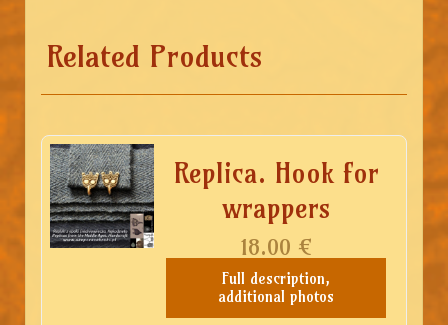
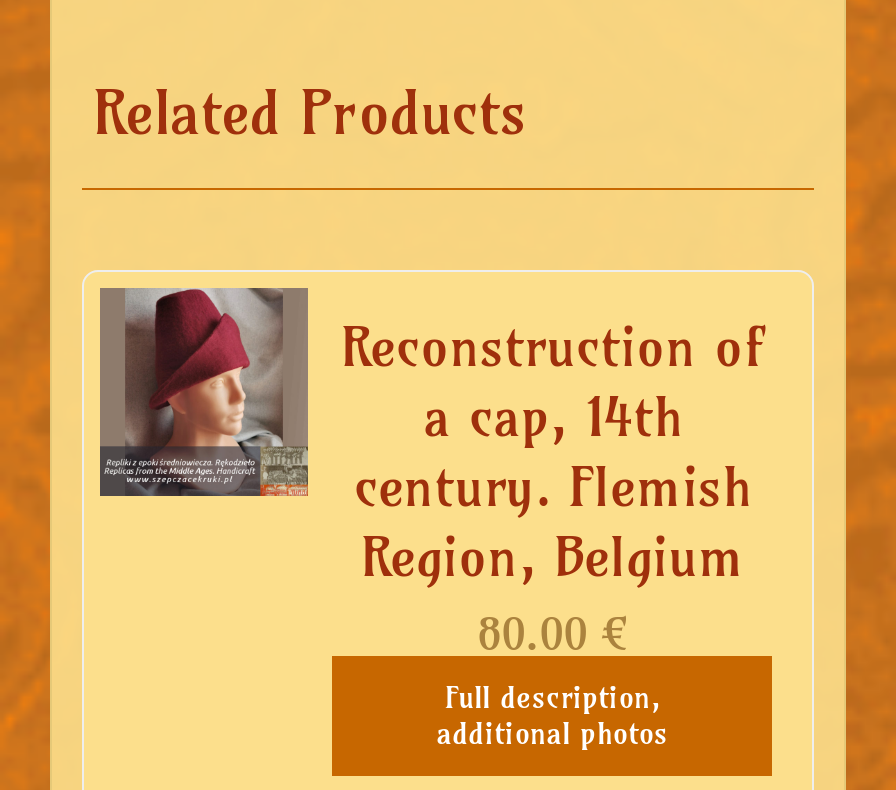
- [image]
- Replica. Hook for
- wrappers
- 18.00 €
+ [image]
+ Reconstruction of
+ a cap, 14th
+ century. Flemish
+ Region, Belgium
+ 80.00 €
